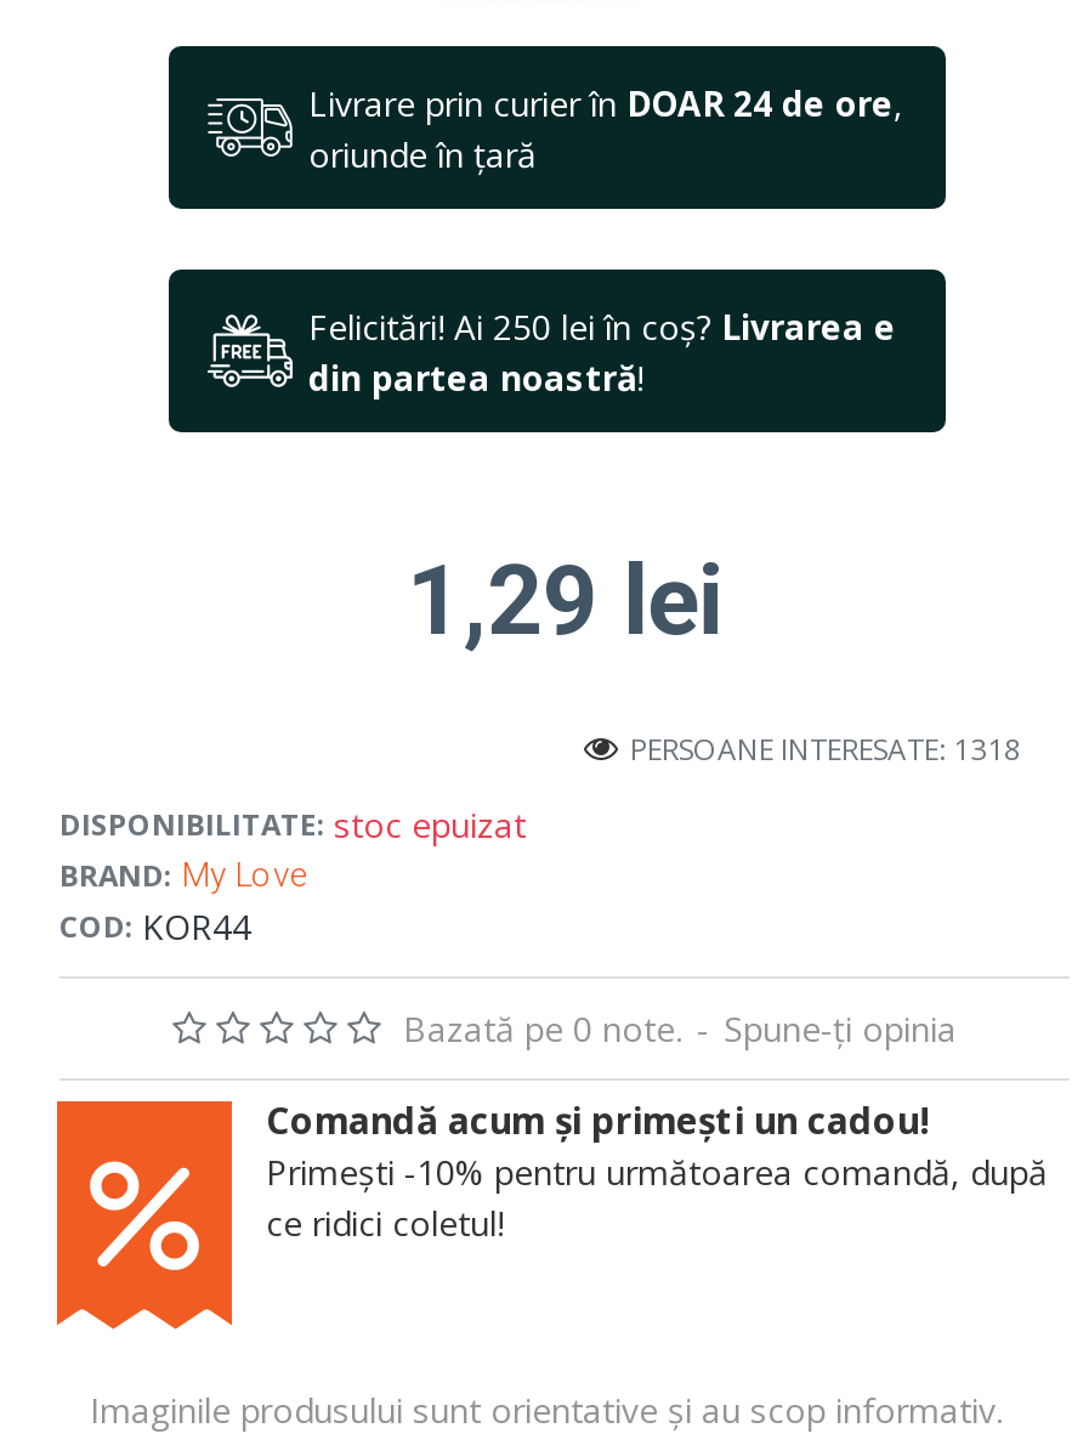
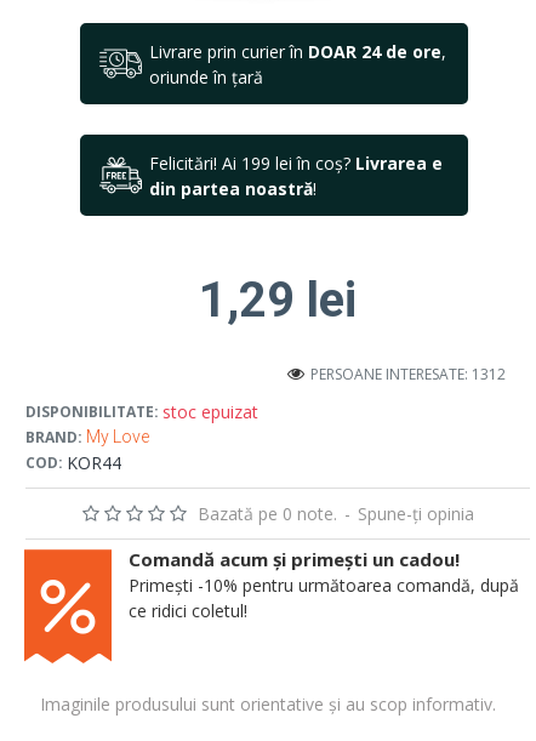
- Felicitări! Ai 250 lei în coș? Livrarea e
+ Felicitări! Ai 199 lei în coș? Livrarea e

- PERSOANE INTERESATE: 1318
+ PERSOANE INTERESATE: 1312
